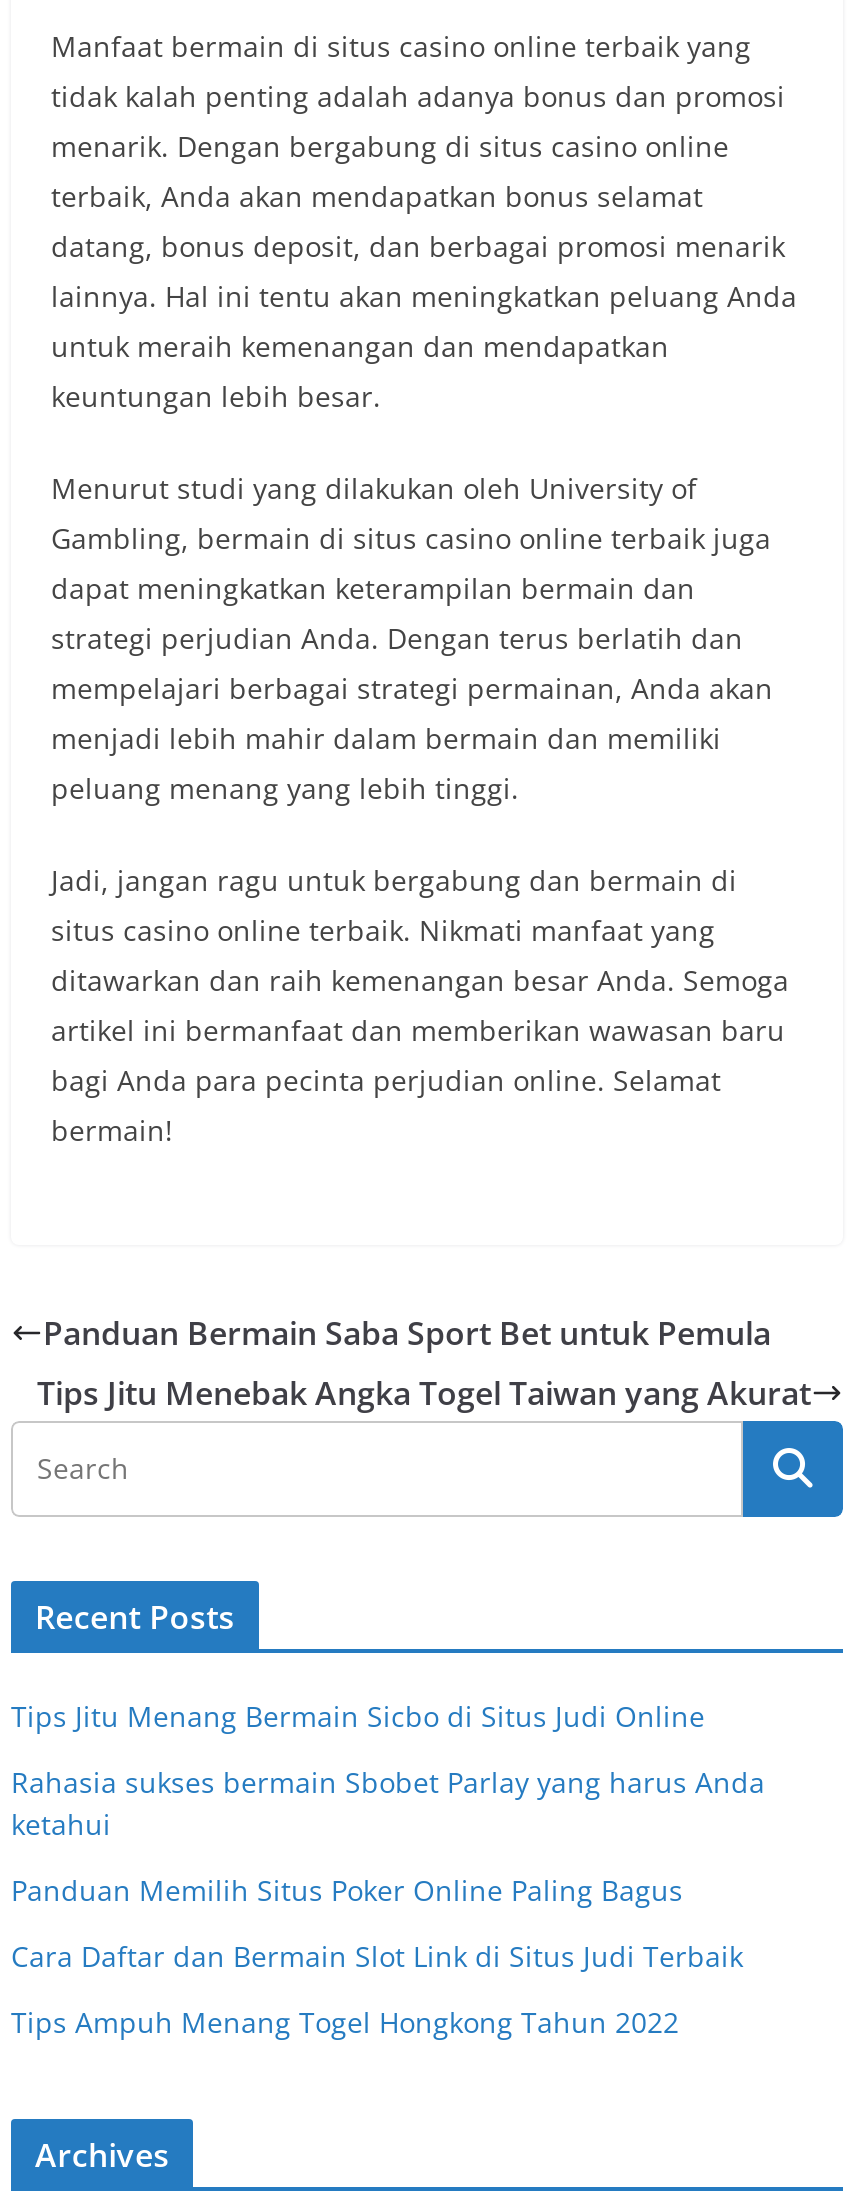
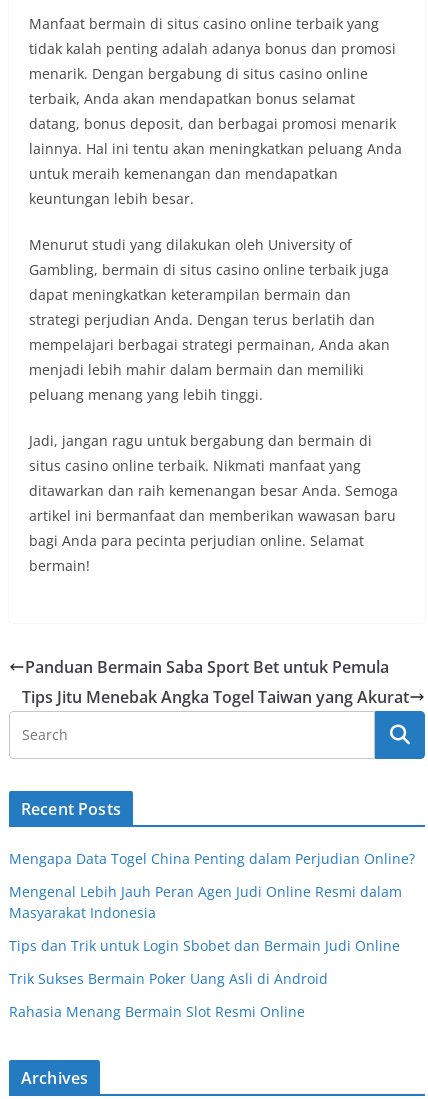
- Tips Jitu Menang Bermain Sicbo di Situs Judi Online
+ Mengapa Data Togel China Penting dalam Perjudian Online?

- Rahasia sukses bermain Sbobet Parlay yang harus Anda
- ketahui
+ Mengenal Lebih Jauh Peran Agen Judi Online Resmi dalam
+ Masyarakat Indonesia

- Panduan Memilih Situs Poker Online Paling Bagus
+ Tips dan Trik untuk Login Sbobet dan Bermain Judi Online

- Cara Daftar dan Bermain Slot Link di Situs Judi Terbaik
+ Trik Sukses Bermain Poker Uang Asli di Android

- Tips Ampuh Menang Togel Hongkong Tahun 2022
+ Rahasia Menang Bermain Slot Resmi Online
